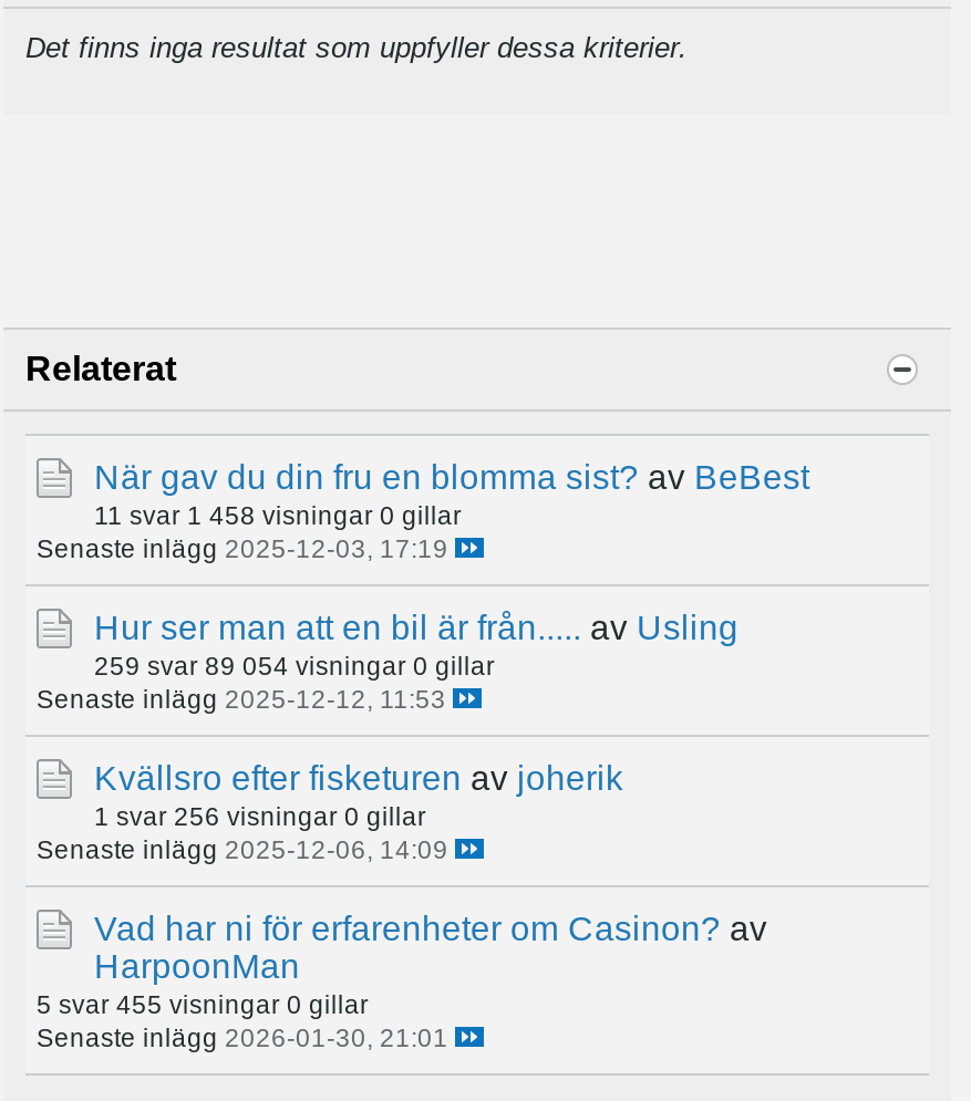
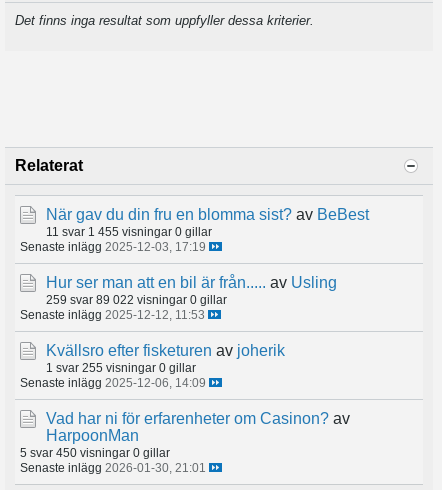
- 11 svar 1 458 visningar 0 gillar
+ 11 svar 1 455 visningar 0 gillar

- 259 svar 89 054 visningar 0 gillar
+ 259 svar 89 022 visningar 0 gillar

- 1 svar 256 visningar 0 gillar
+ 1 svar 255 visningar 0 gillar

- 5 svar 455 visningar 0 gillar
+ 5 svar 450 visningar 0 gillar
